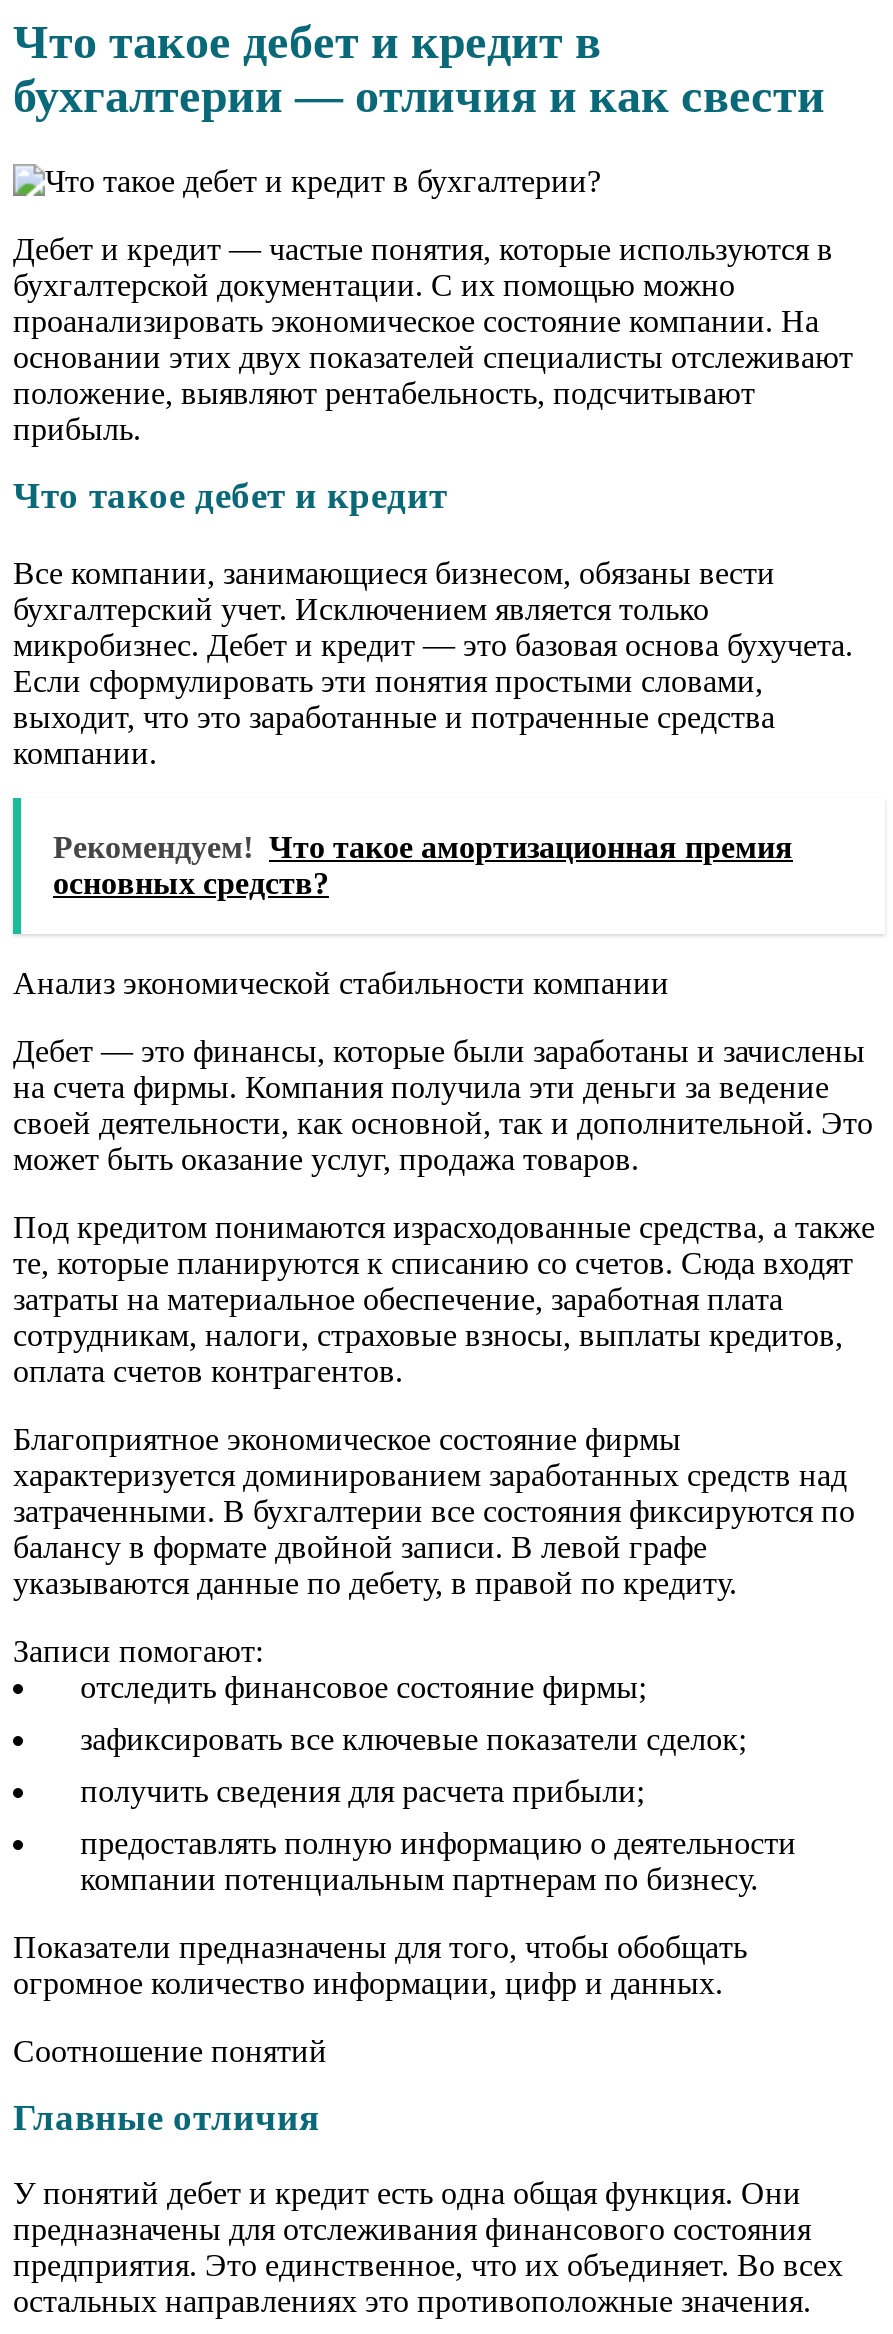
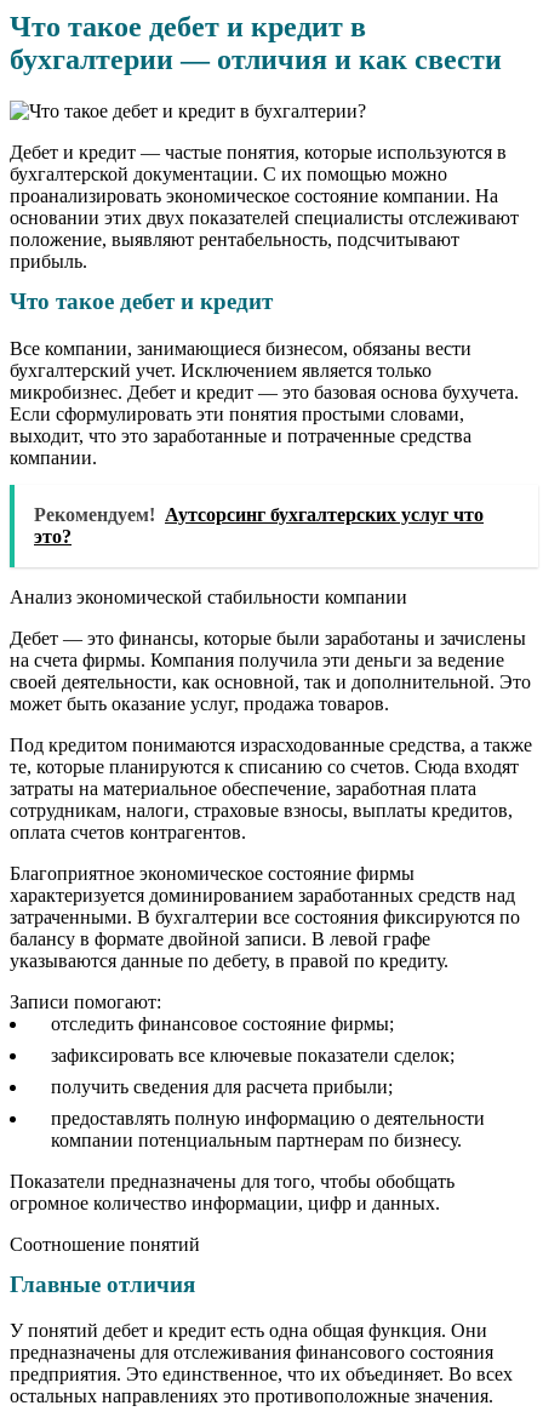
- Рекомендуем! Что такое амортизационная премия
- основных средств?
+ Рекомендуем! Аутсорсинг бухгалтерских услуг что
+ это?
